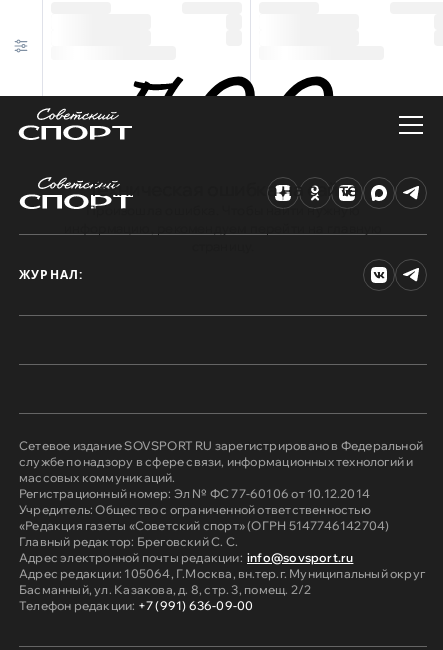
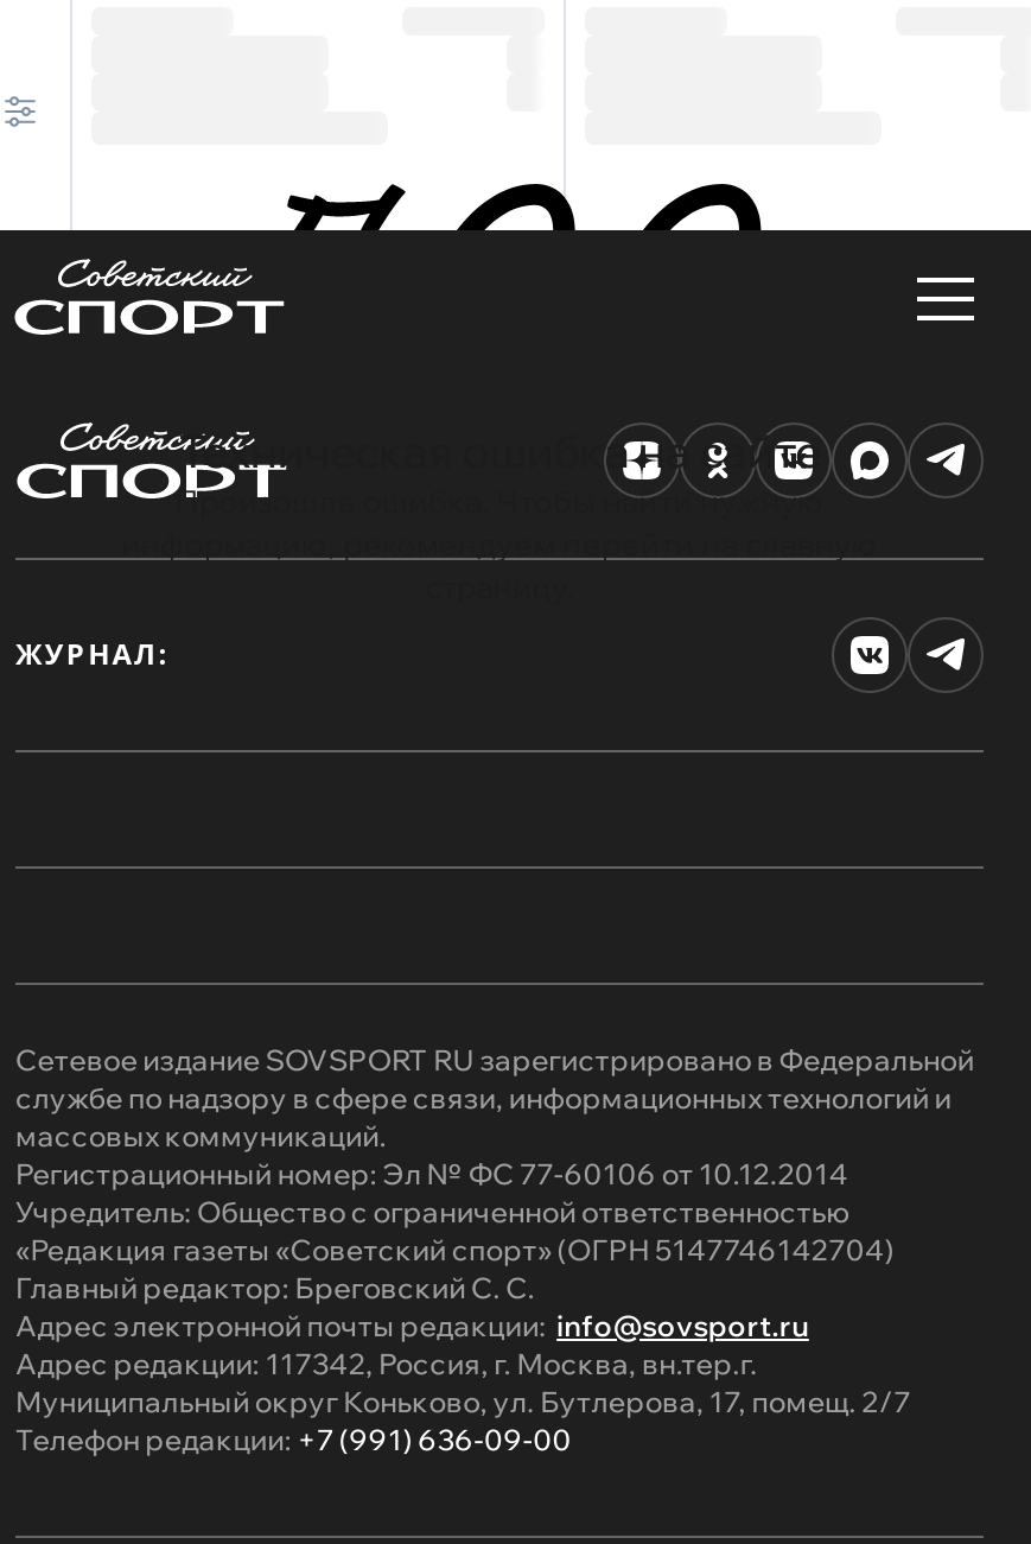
- Адрес редакции: 105064, Г.Москва, вн.тер.г. Муниципальный округ
- Басманный, ул. Казакова, д. 8, стр. 3, помещ. 2/2
+ Адрес редакции: 117342, Россия, г. Москва, вн.тер.г.
+ Муниципальный округ Коньково, ул. Бутлерова, 17, помещ. 2/7
